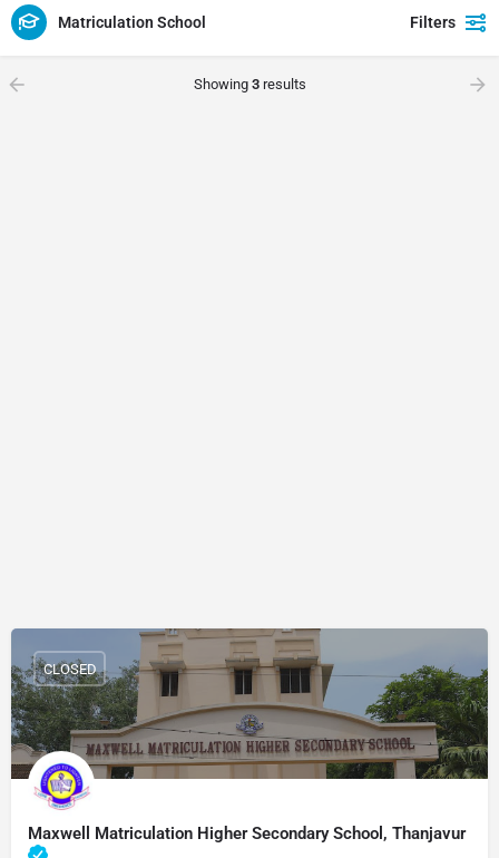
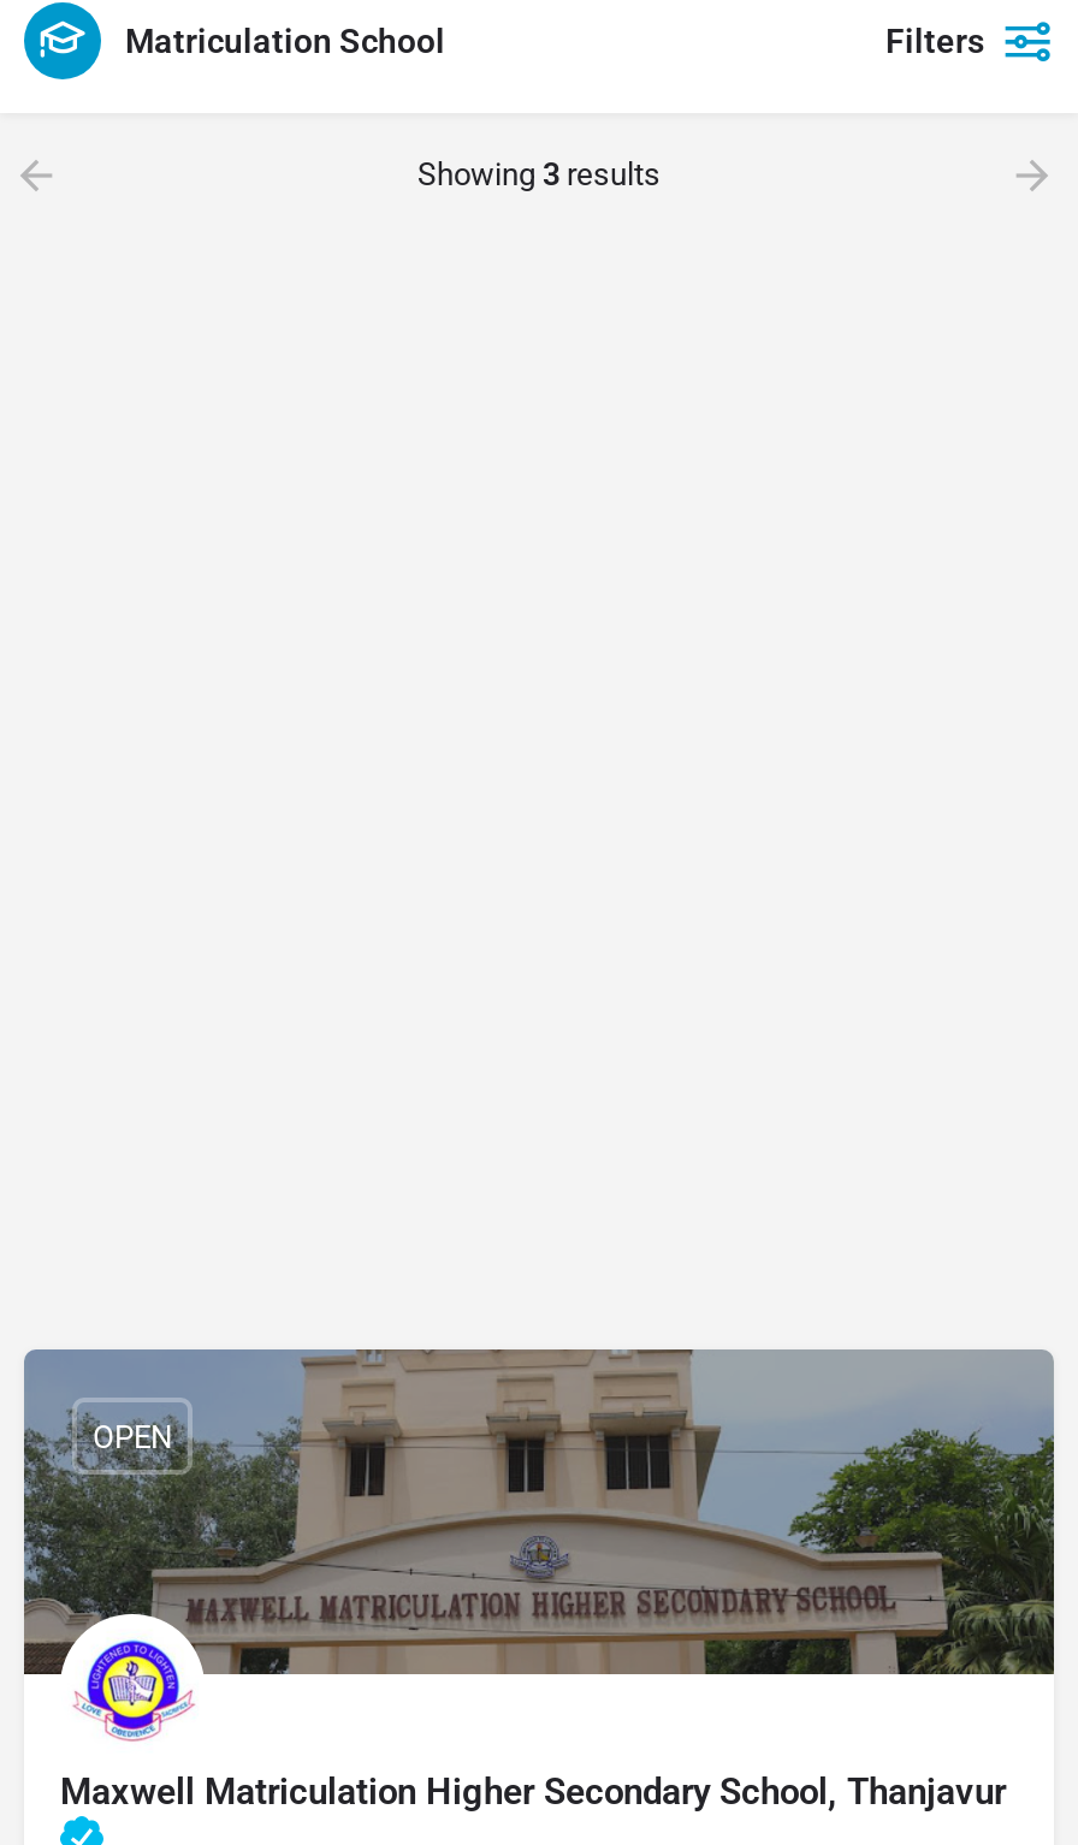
- CLOSED
+ OPEN
